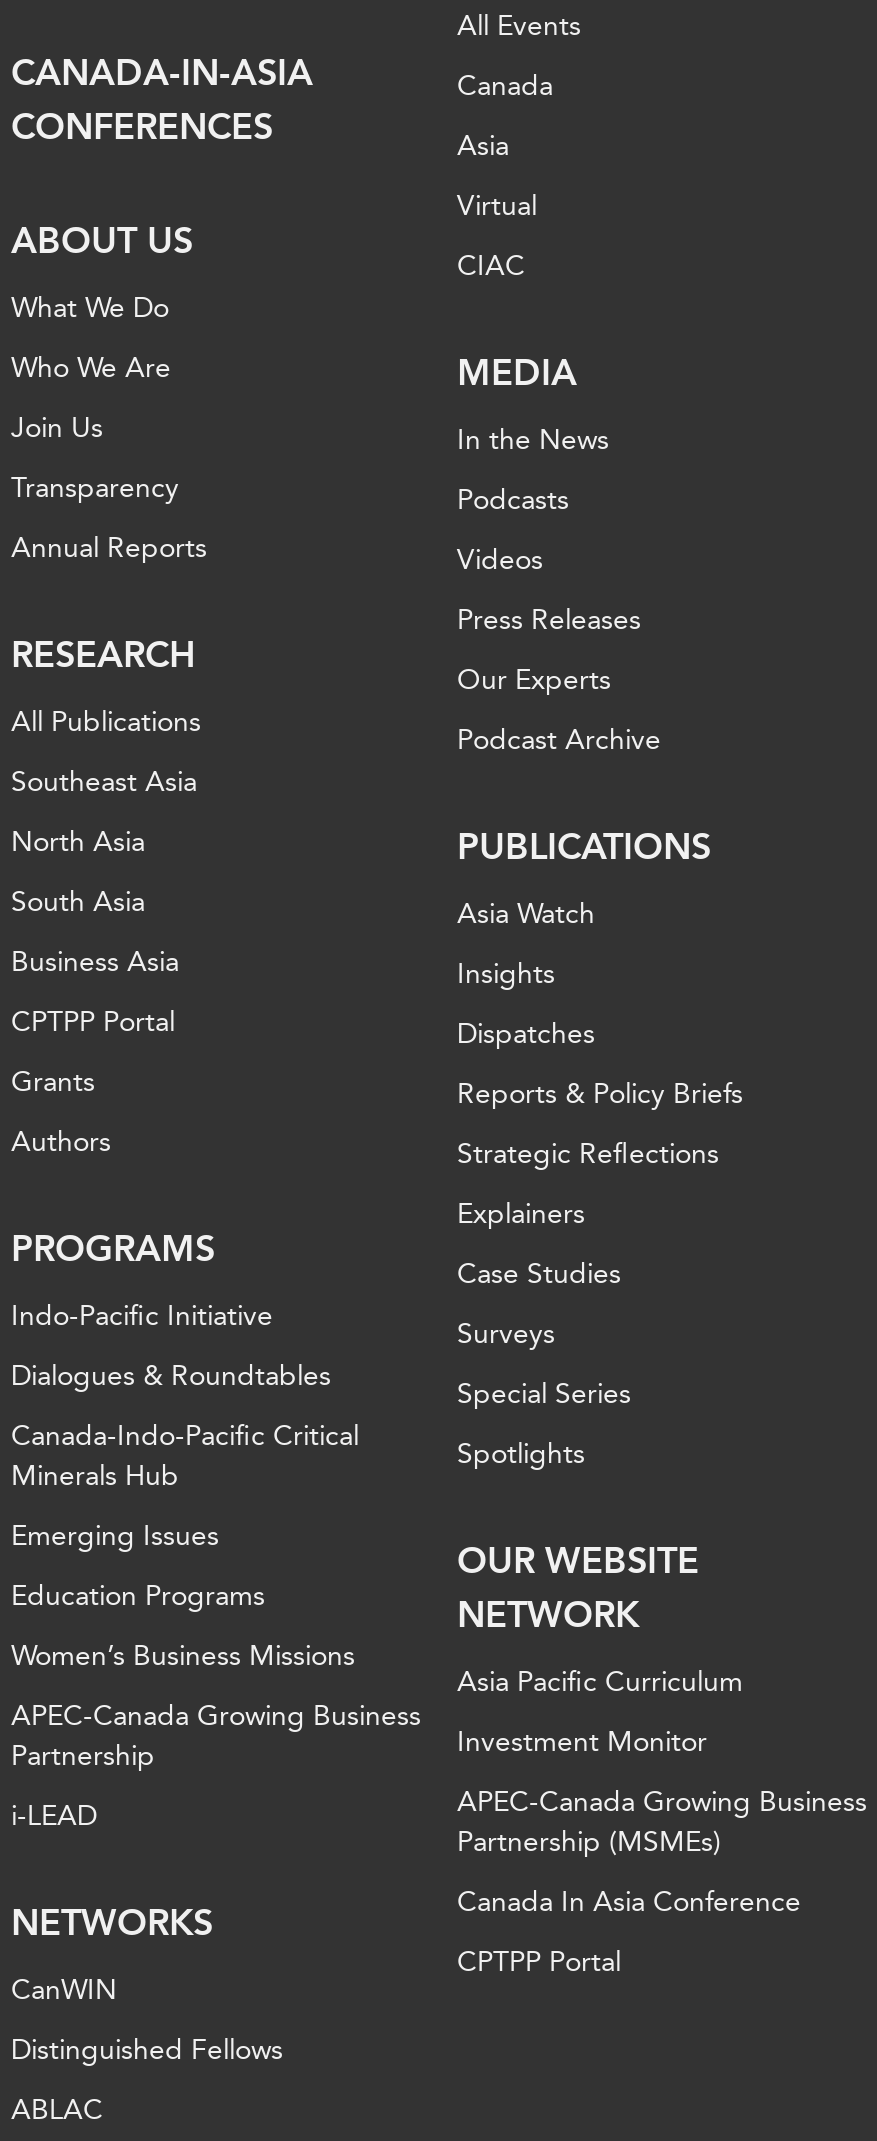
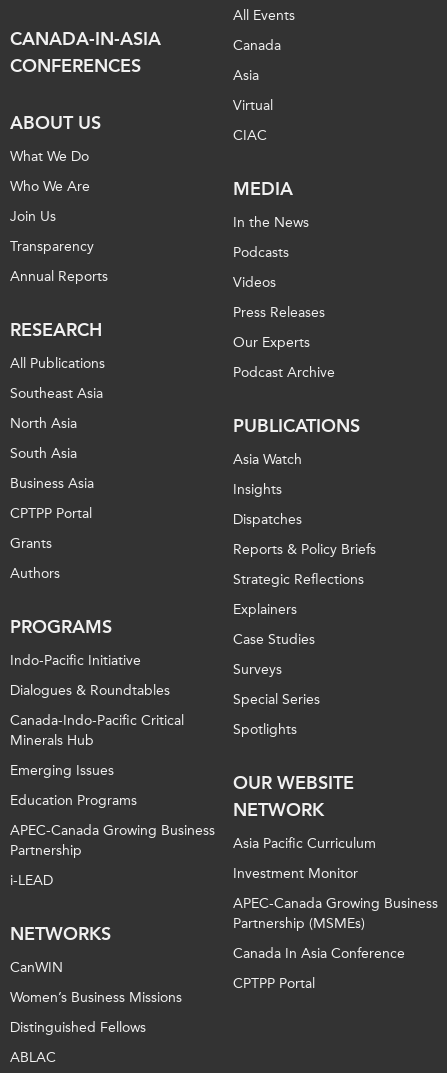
moved down: Women’s Business Missions

moved up: APEC-Canada Growing Business | Partnership | i-LEAD | NETWORKS | CanWIN
